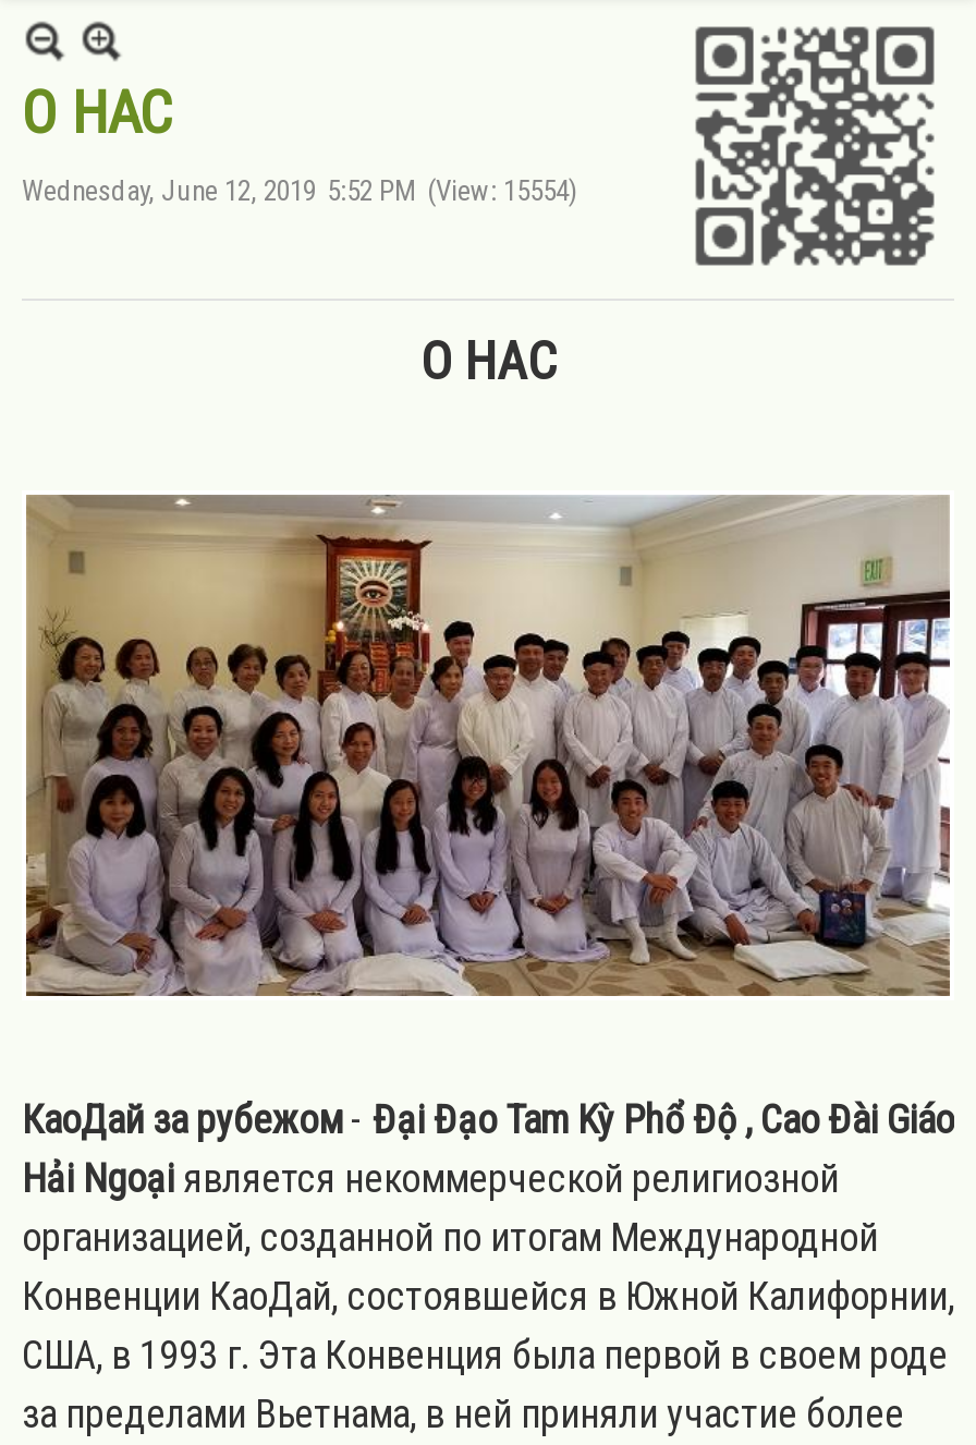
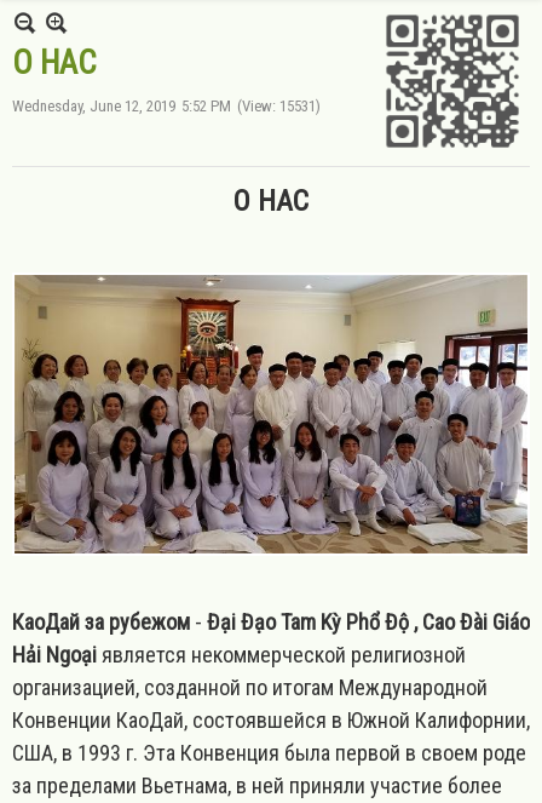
- Wednesday, June 12, 2019 5:52 PM (View: 15554)
+ Wednesday, June 12, 2019 5:52 PM (View: 15531)
